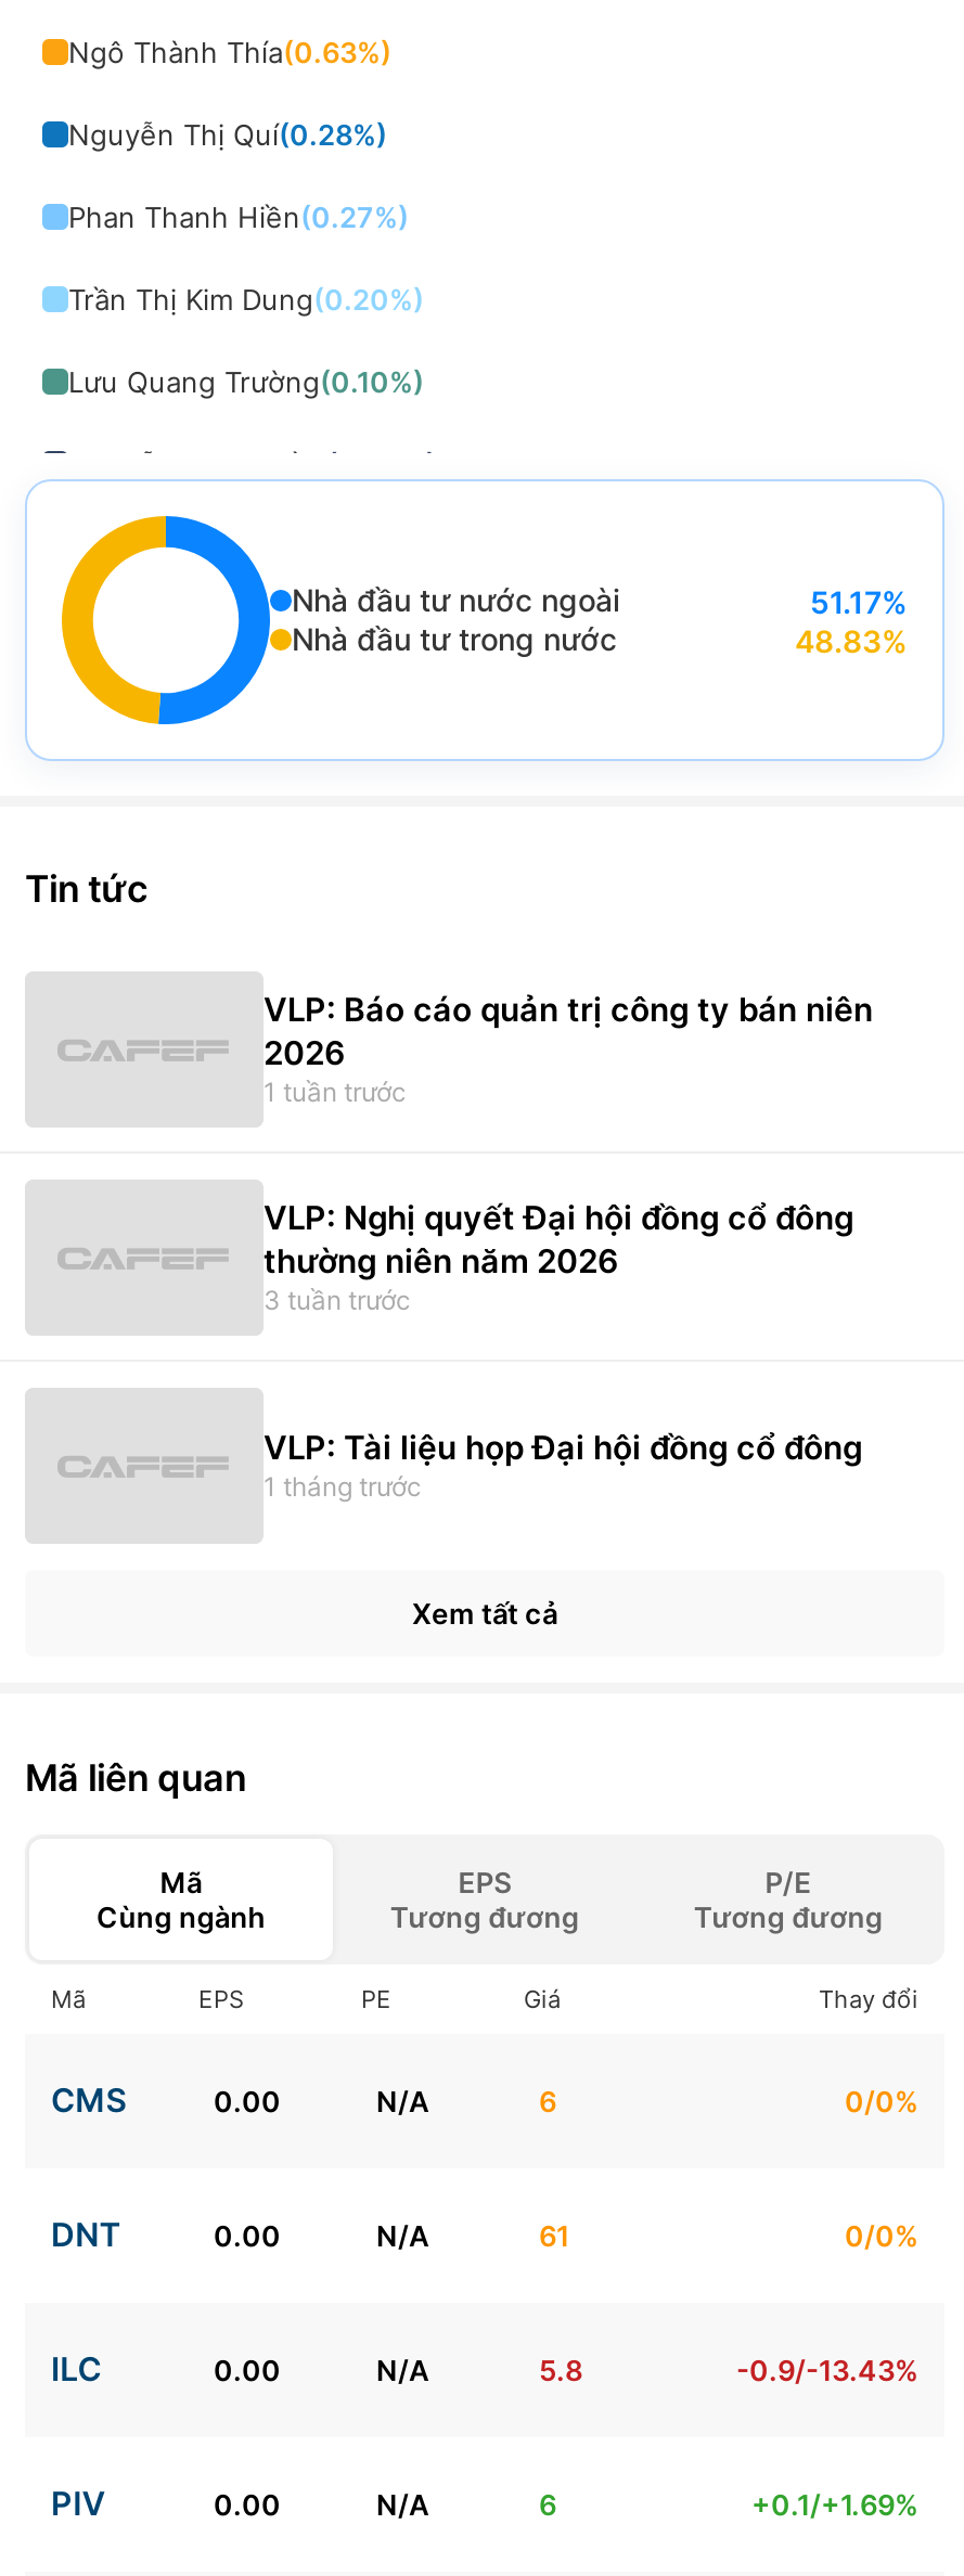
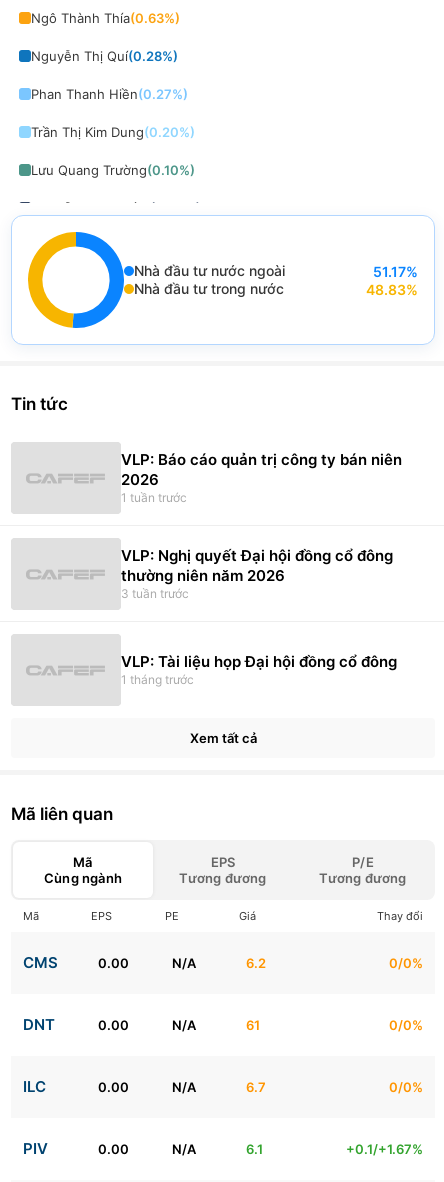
- 6
+ 6.2

- 5.8
+ 6.7

- -0.9/-13.43%
+ 0/0%

- 6
+ 6.1

- +0.1/+1.69%
+ +0.1/+1.67%
